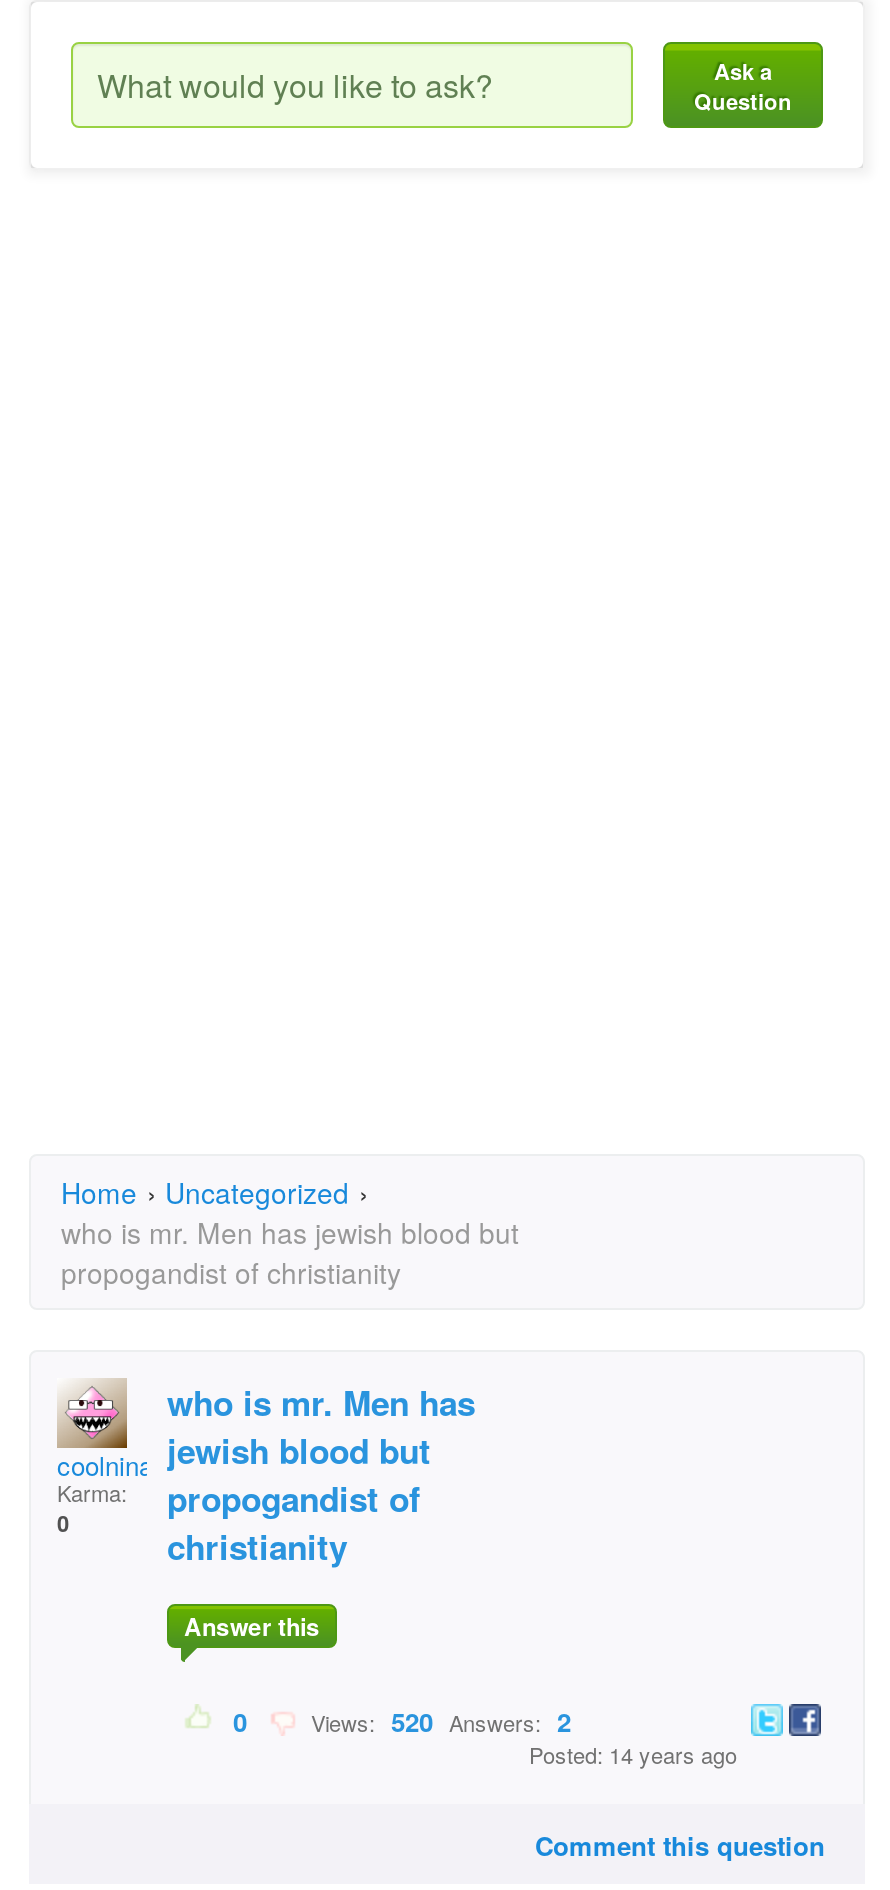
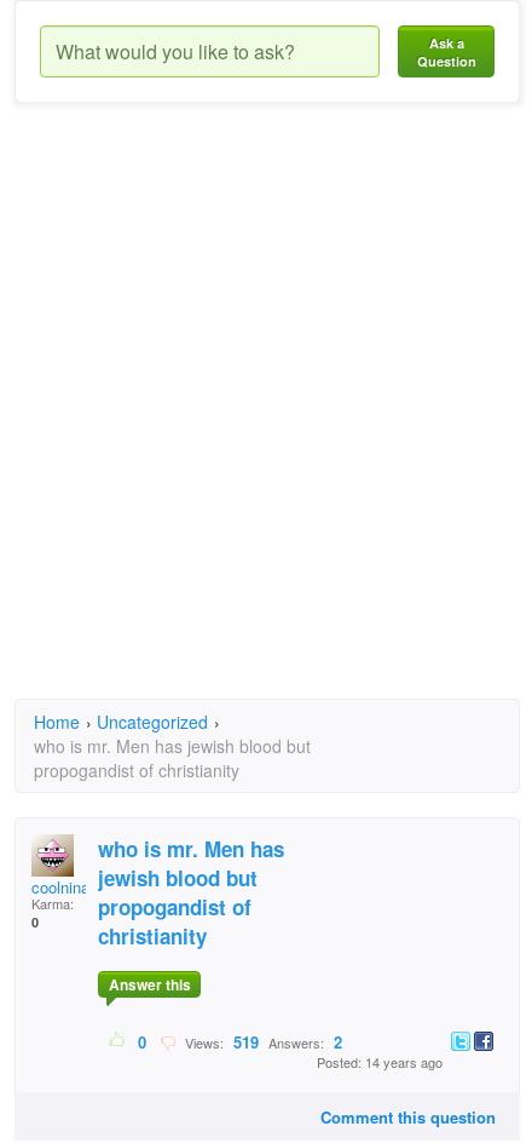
- Views: 520 Answers: 2
+ Views: 519 Answers: 2
